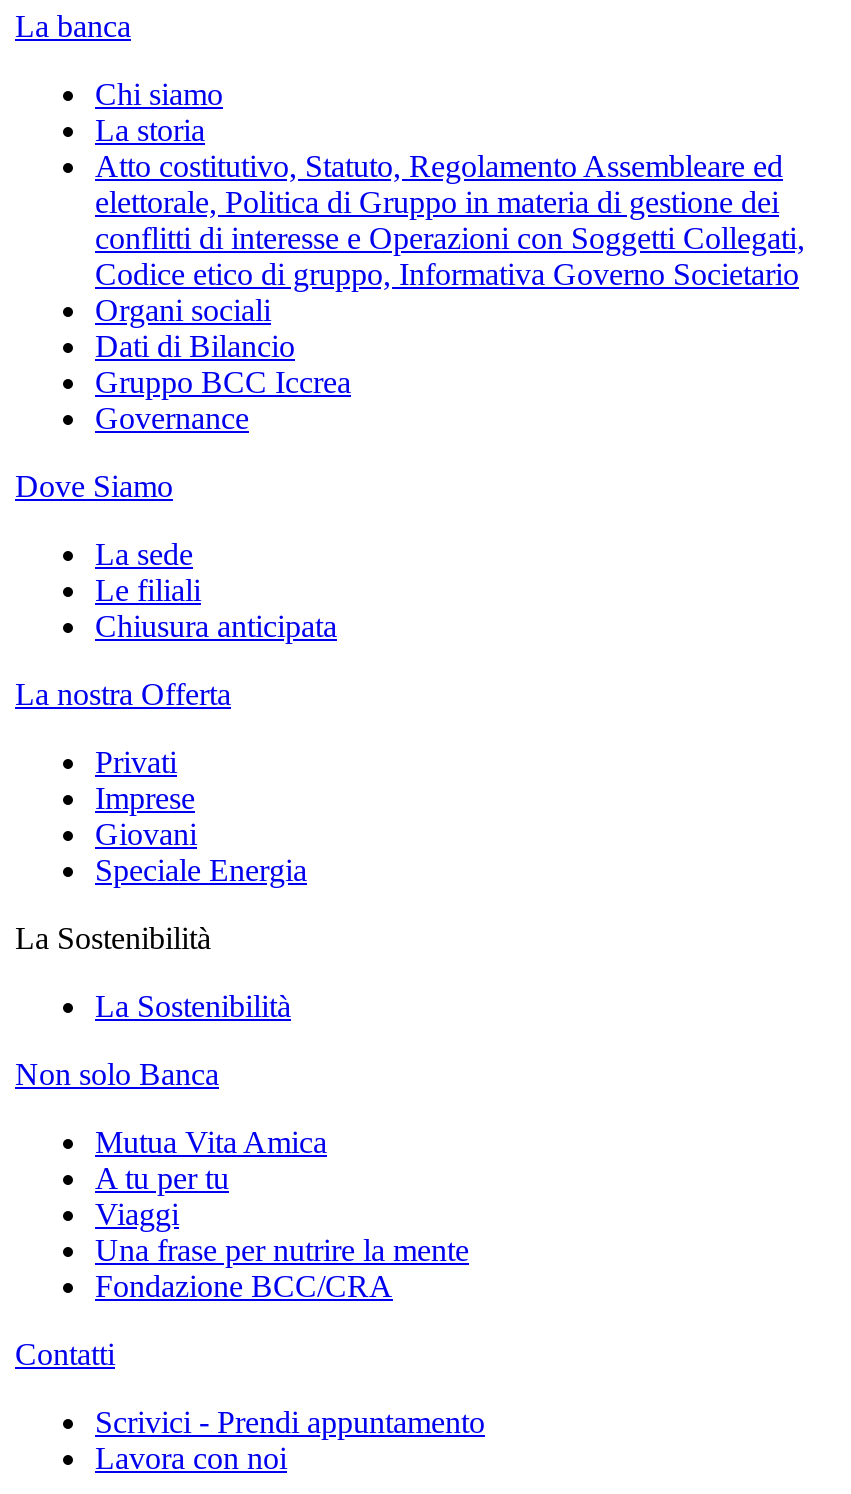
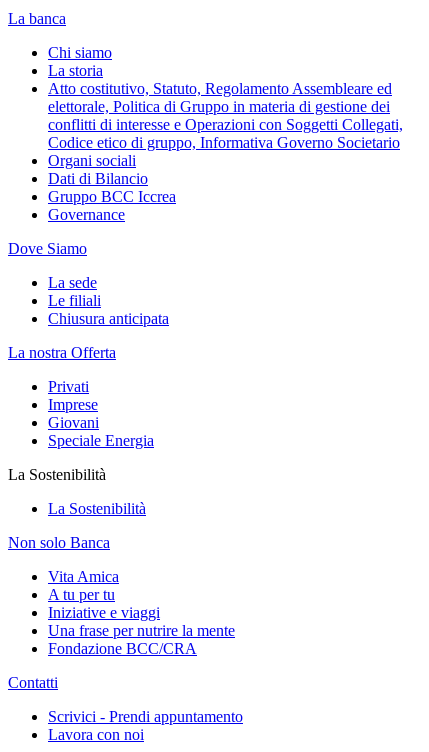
- Mutua Vita Amica
+ Vita Amica

- Viaggi
+ Iniziative e viaggi
